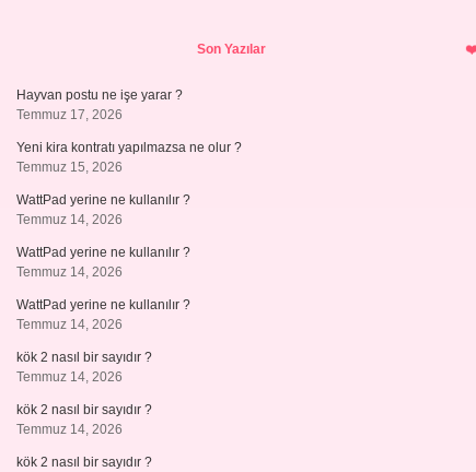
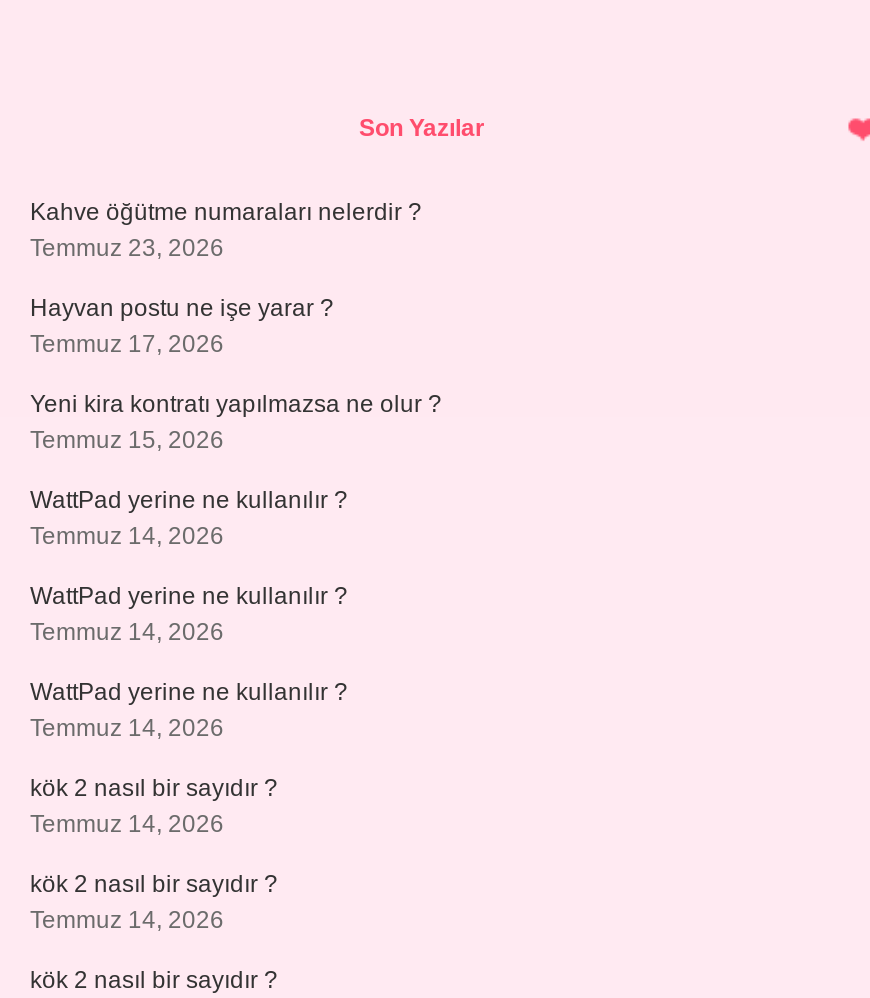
+ Kahve öğütme numaraları nelerdir ?
+ Temmuz 23, 2026
